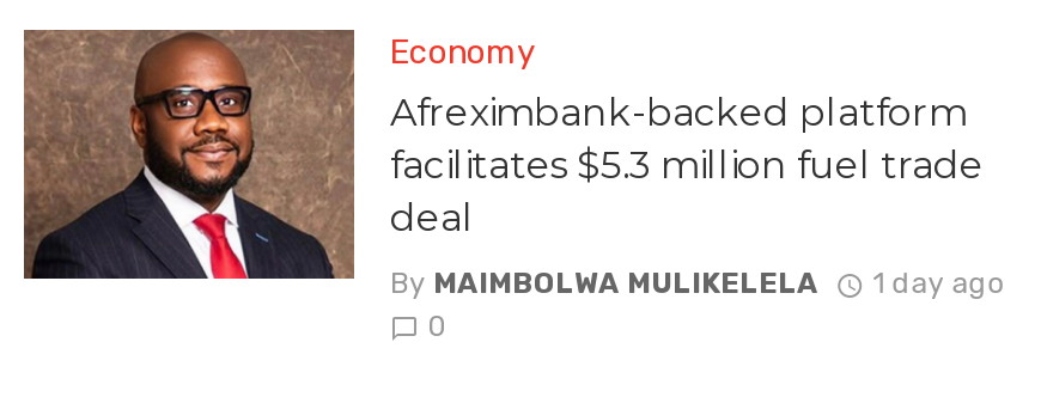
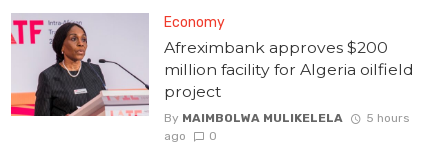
- [image]
- Afreximbank-backed platform
- facilitates $5.3 million fuel trade
- deal
+ [image]
+ Afreximbank approves $200
+ million facility for Algeria oilfield
+ project

- 1 day ago
+ 5 hours
+ ago
